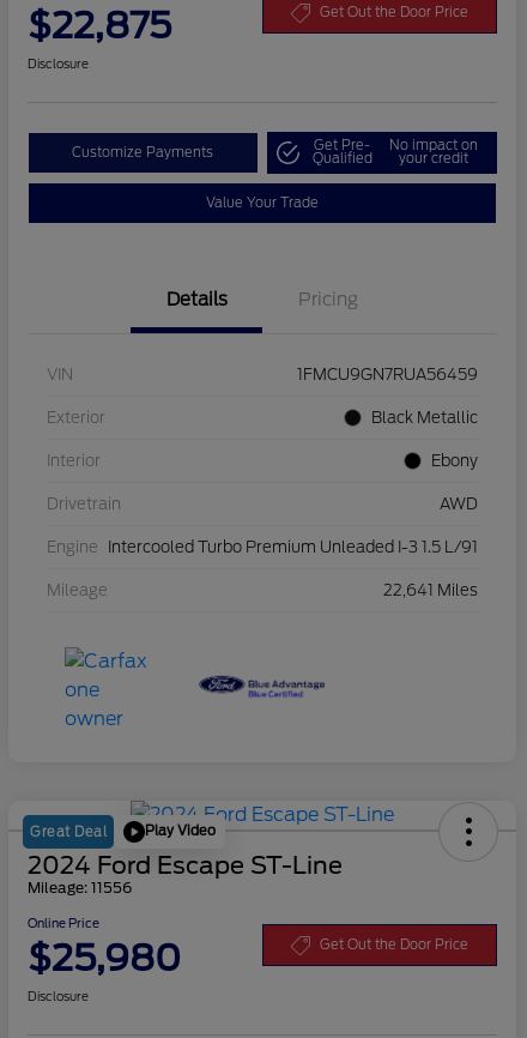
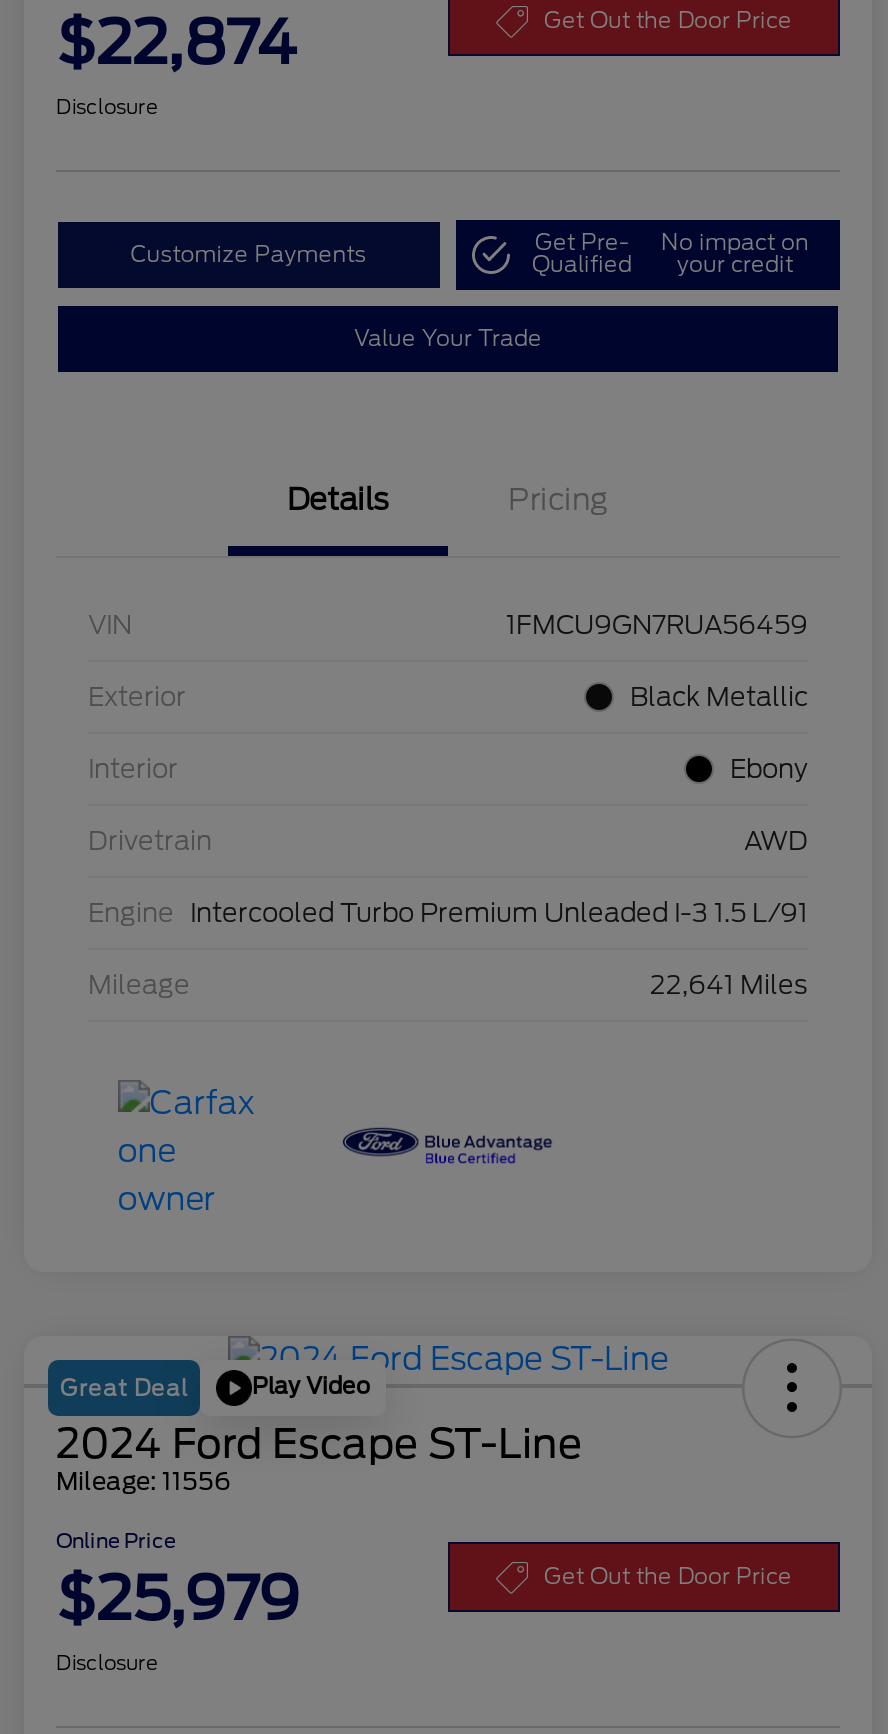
- $22,875
+ $22,874

- $25,980
+ $25,979
